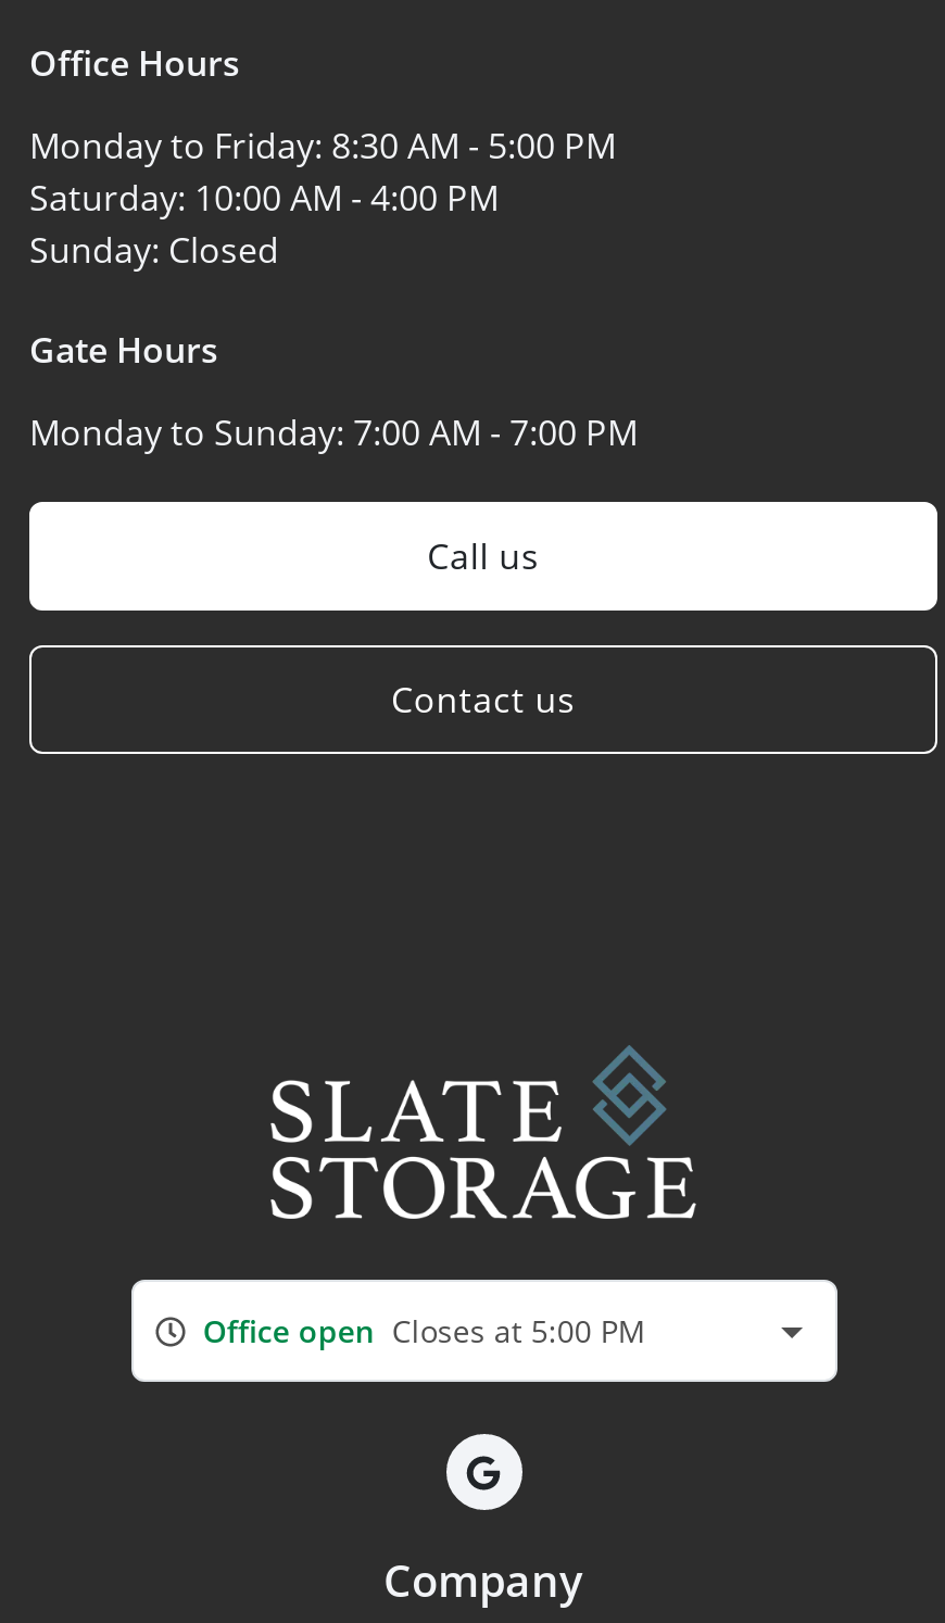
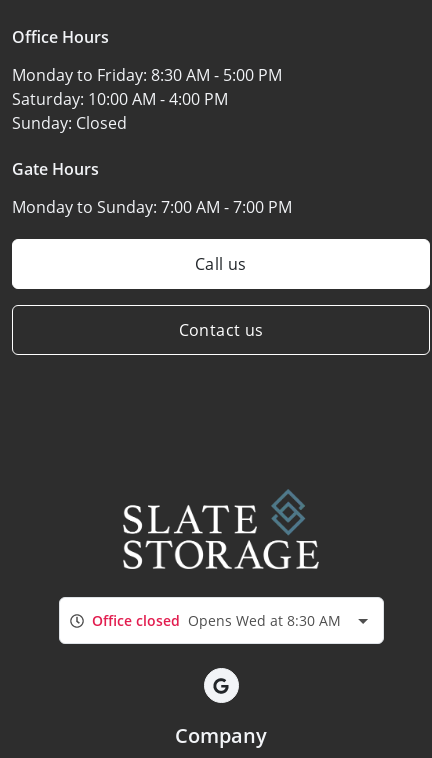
- Office open Closes at 5:00 PM
+ Office closed Opens Wed at 8:30 AM
